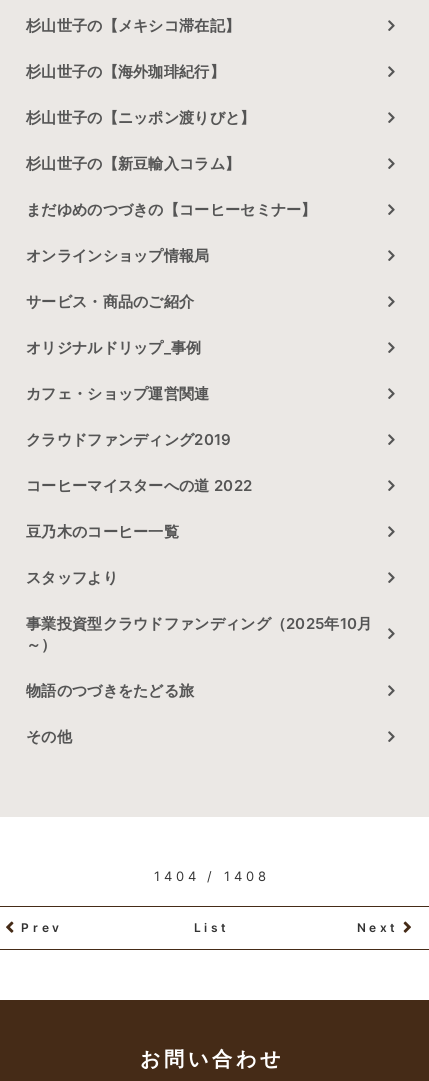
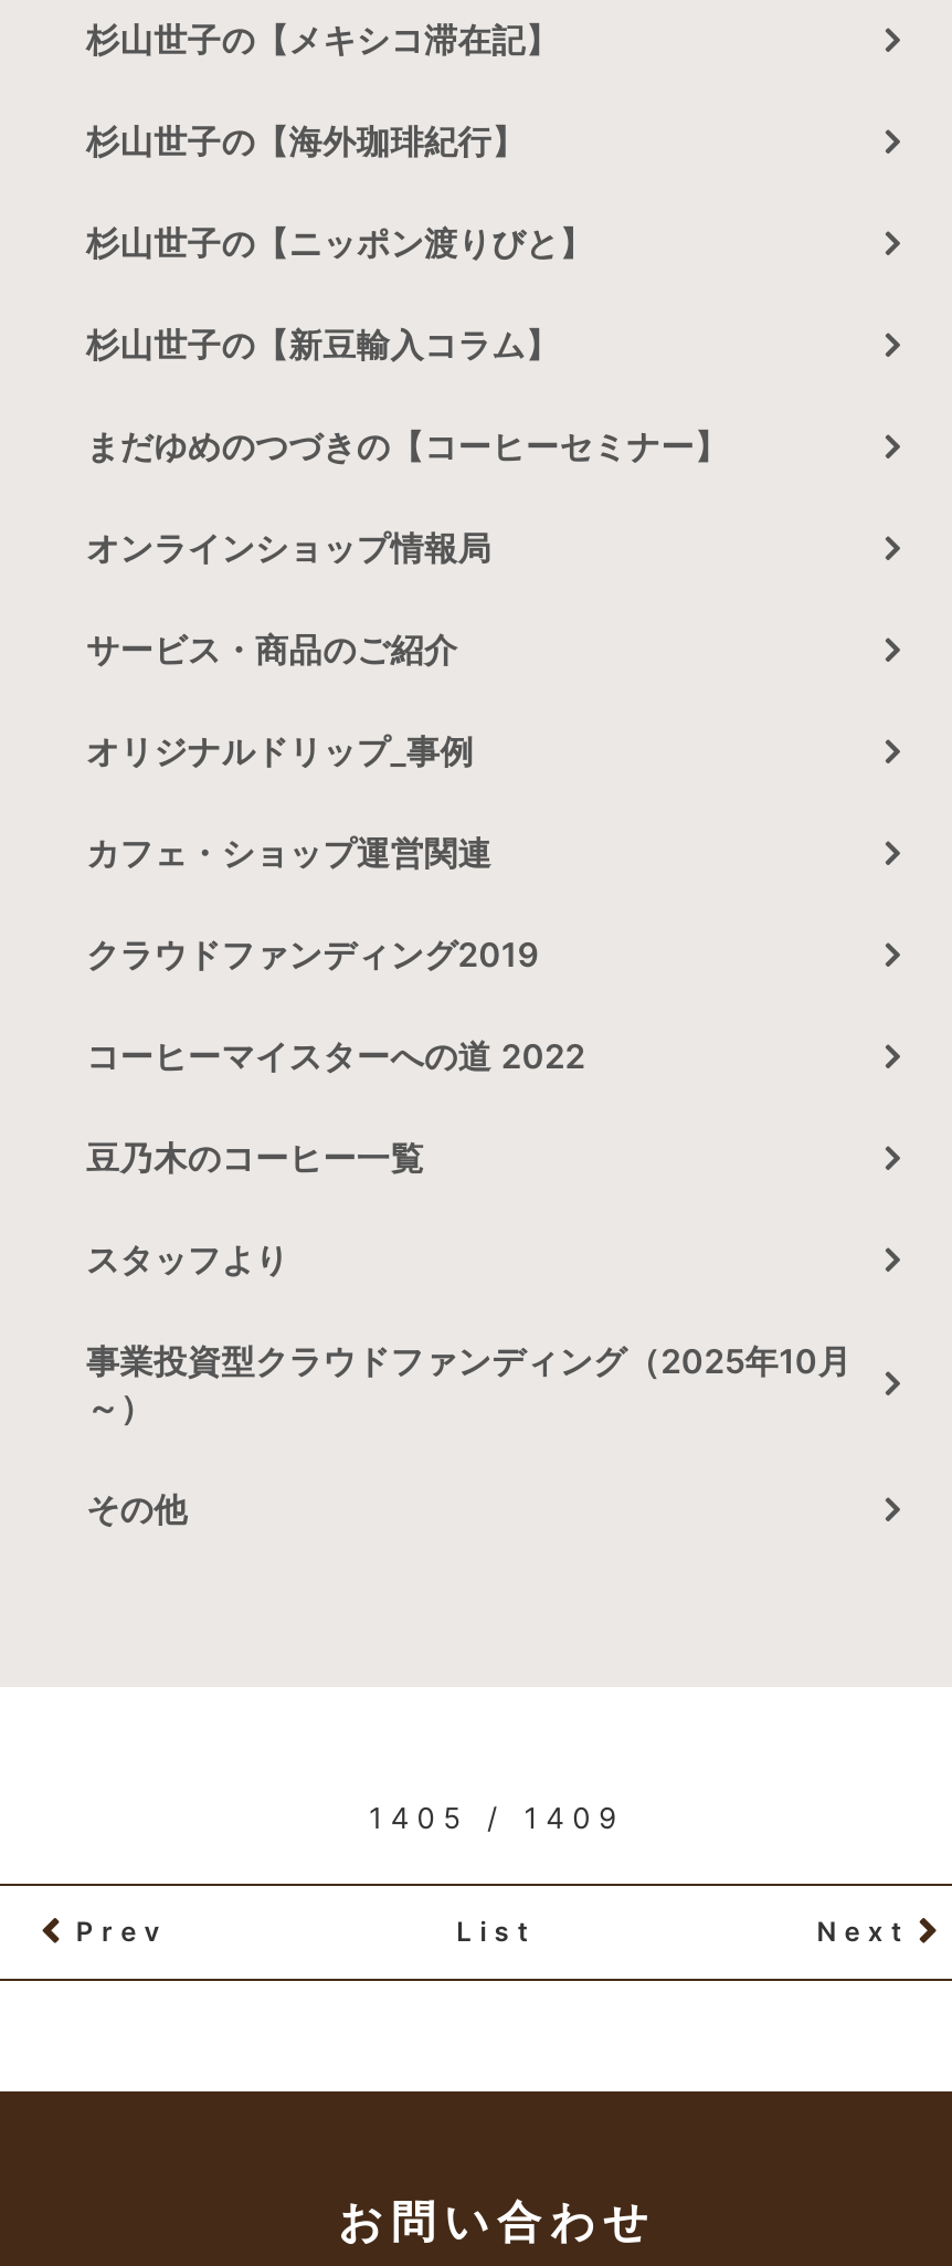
- 物語のつづきをたどる旅

- 1404 / 1408
+ 1405 / 1409
